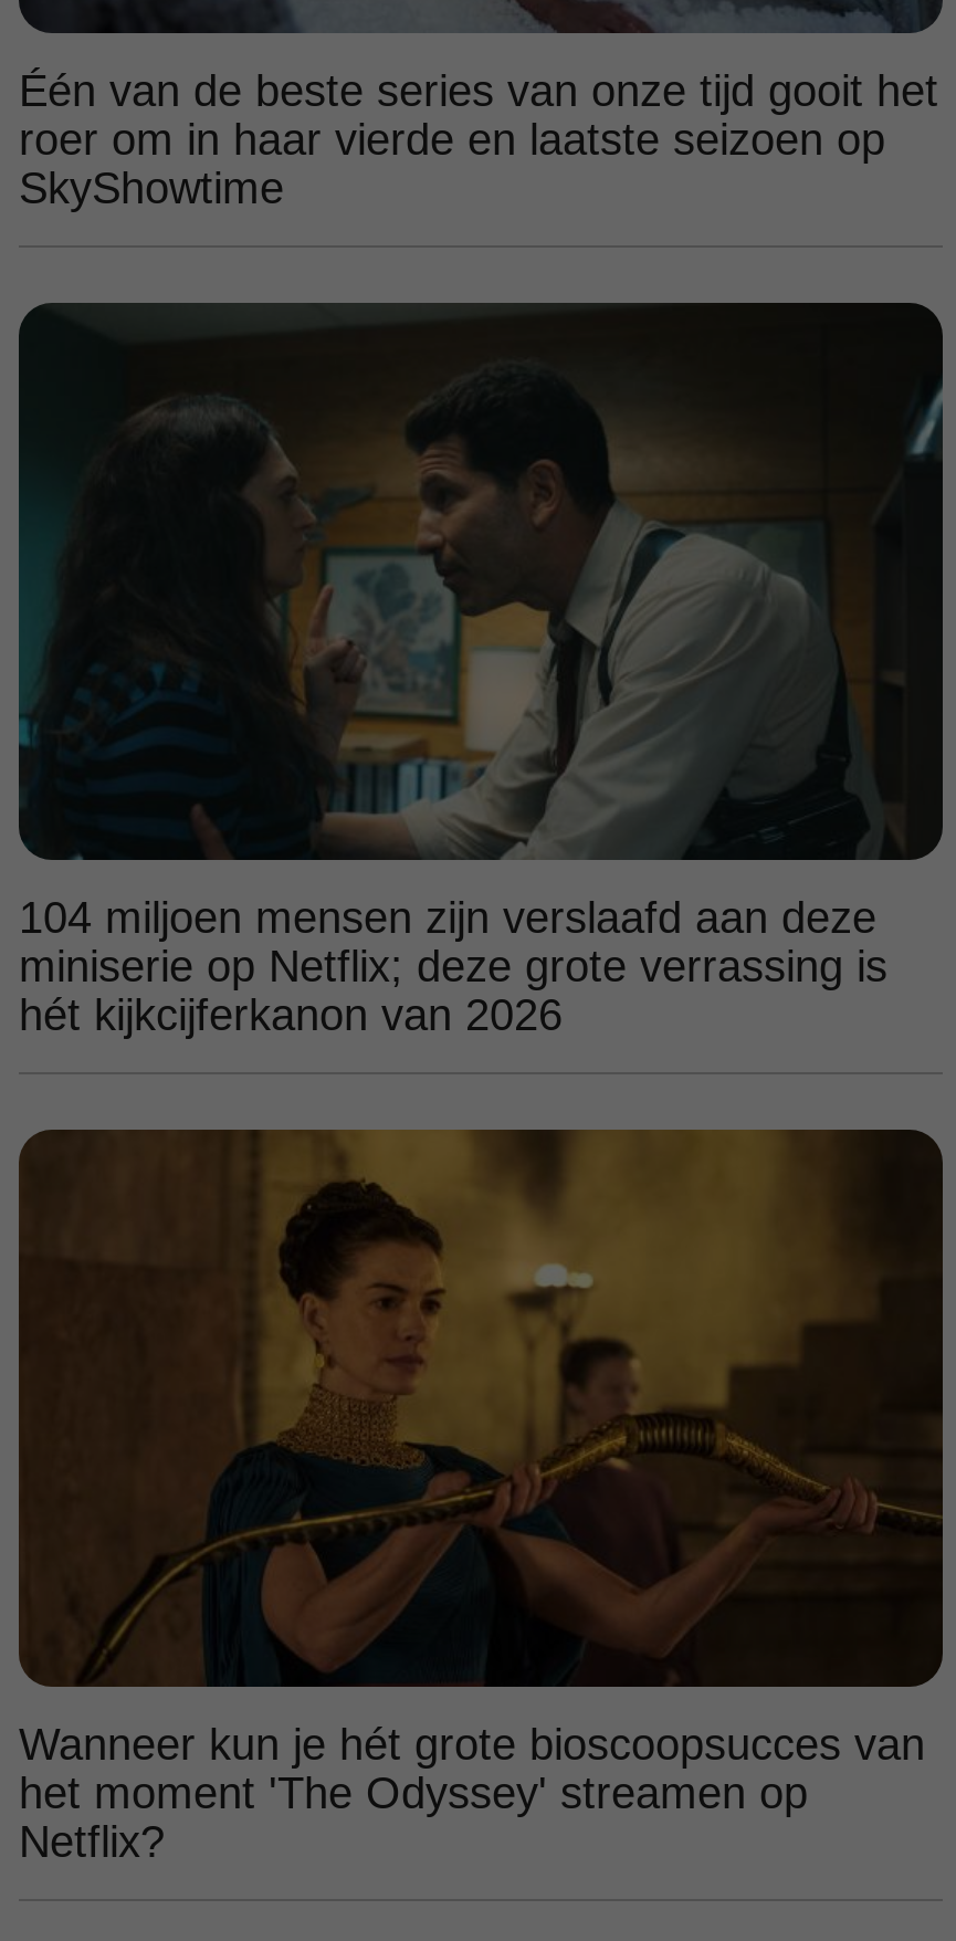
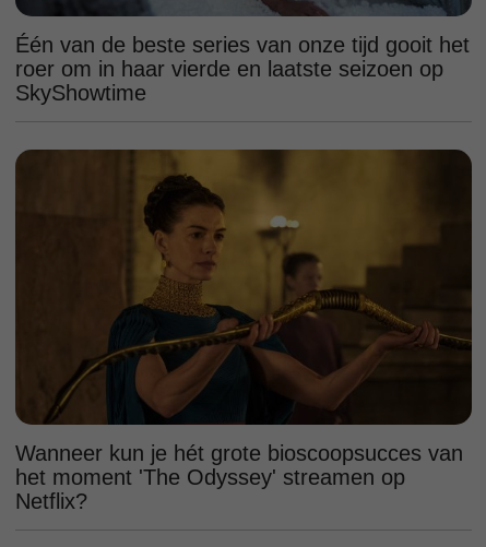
- [image]
- 104 miljoen mensen zijn verslaafd aan deze
- miniserie op Netflix; deze grote verrassing is
- hét kijkcijferkanon van 2026
